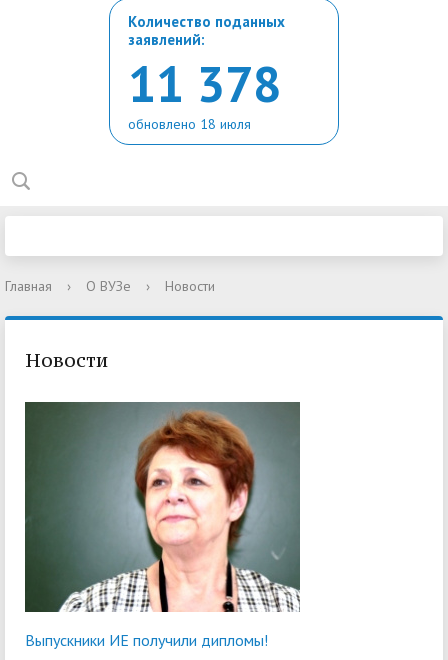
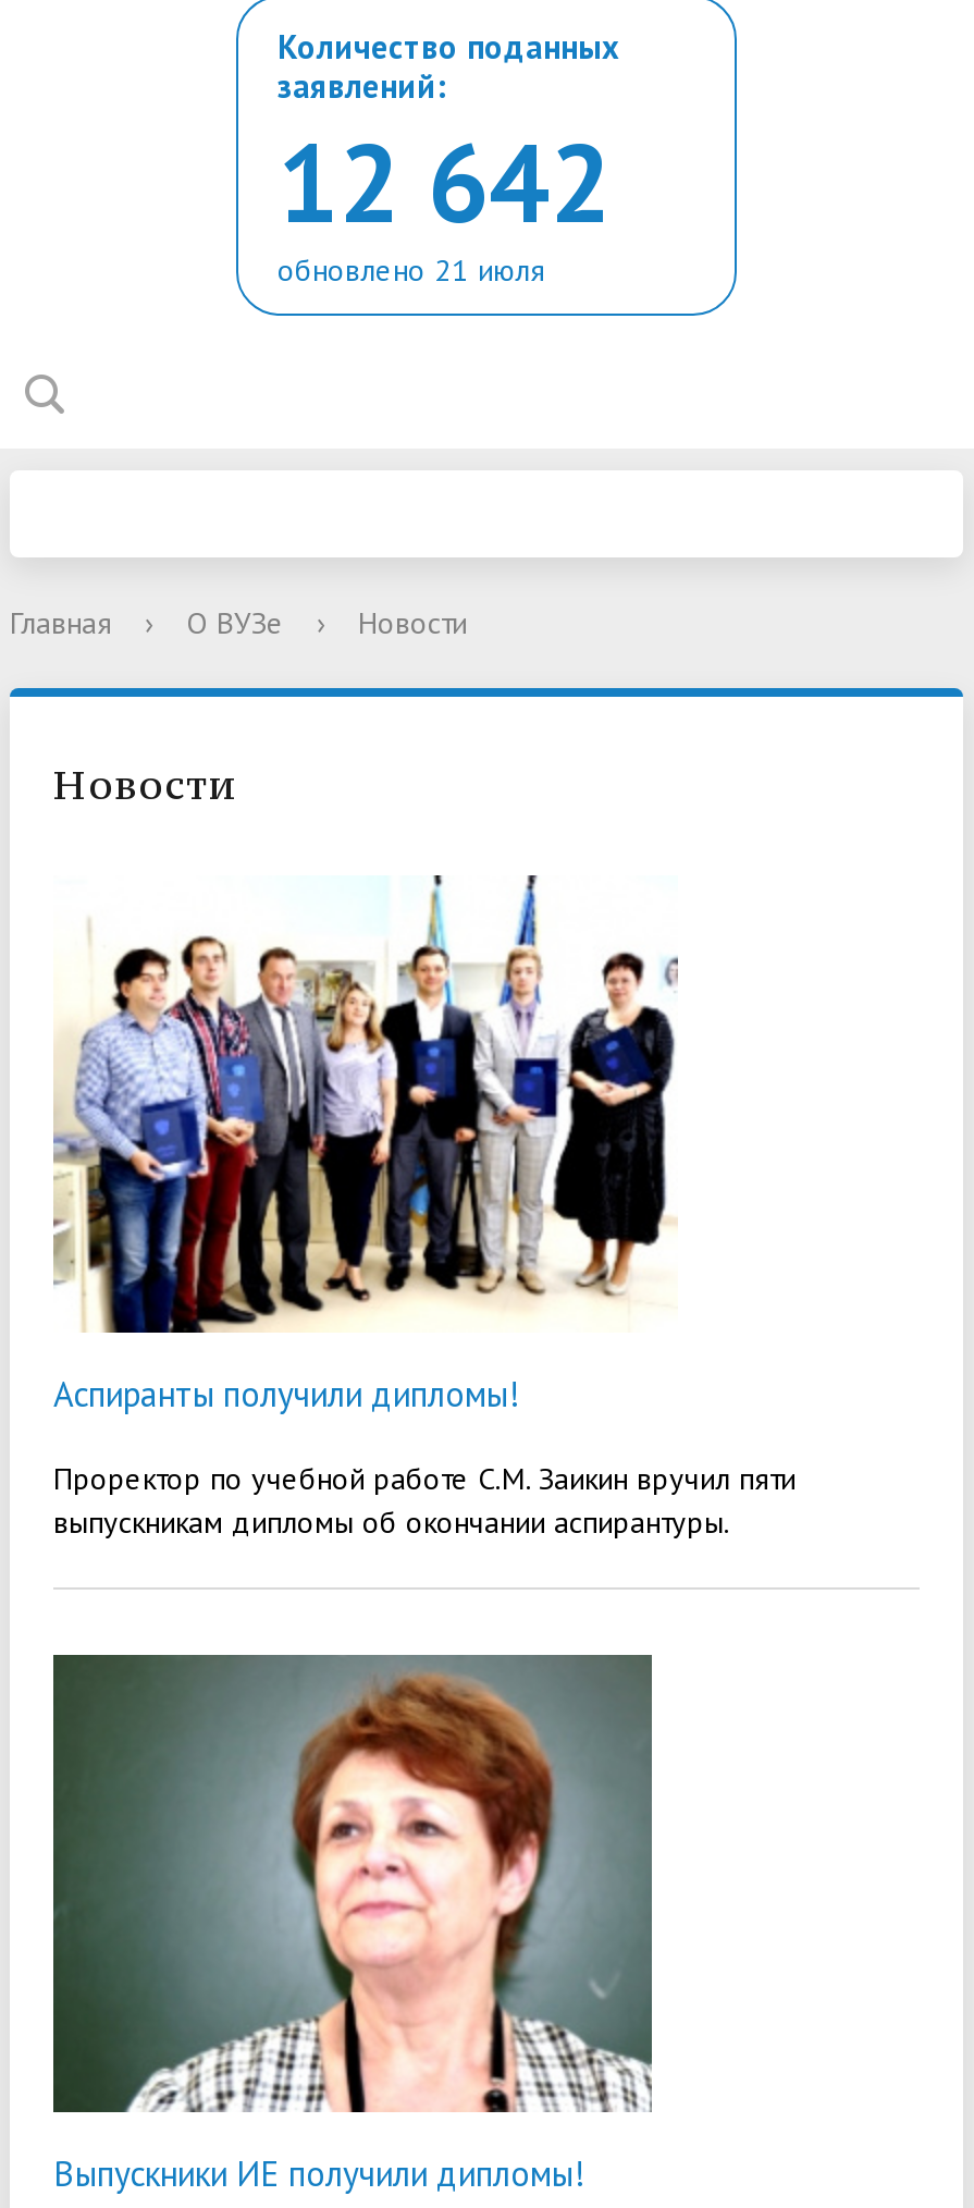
- 11 378
+ 12 642

- обновлено 18 июля
+ обновлено 21 июля

+ [image]
+ Аспиранты получили дипломы!
+ Проректор по учебной работе С.М. Заикин вручил пяти
+ выпускникам дипломы об окончании аспирантуры.
